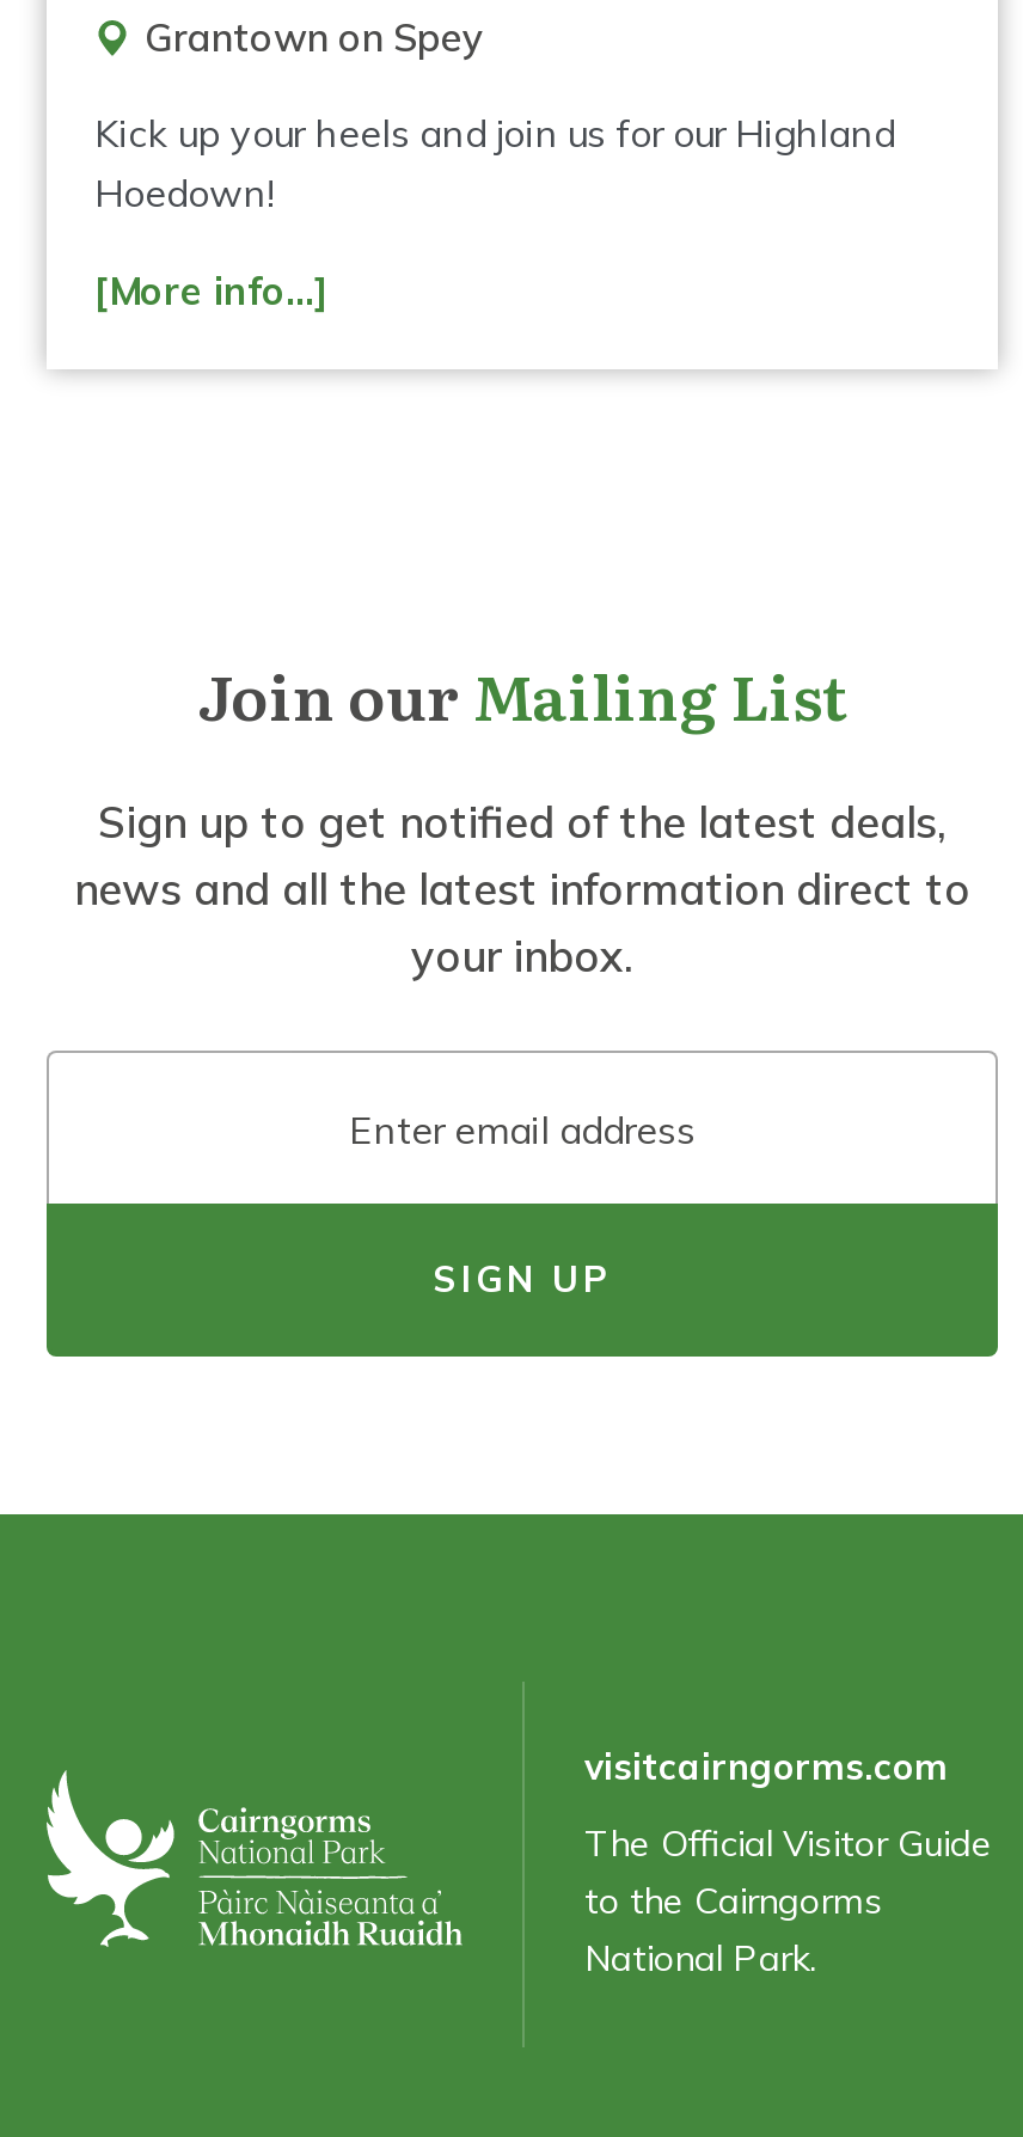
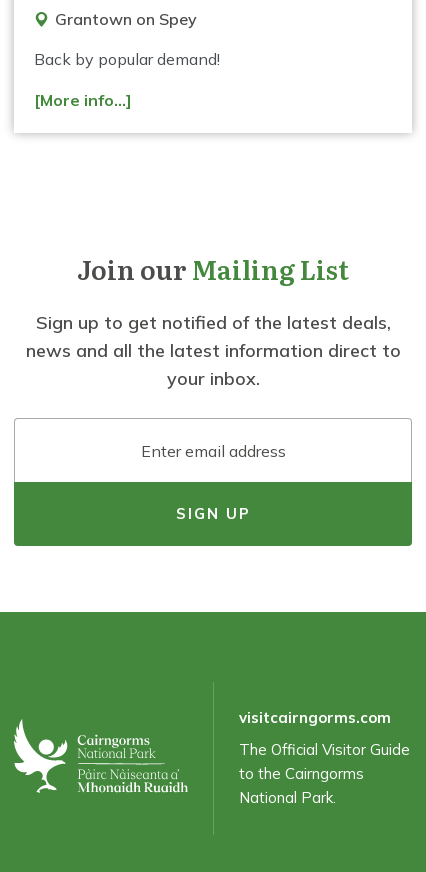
- Kick up your heels and join us for our Highland
- Hoedown!
+ Back by popular demand!
